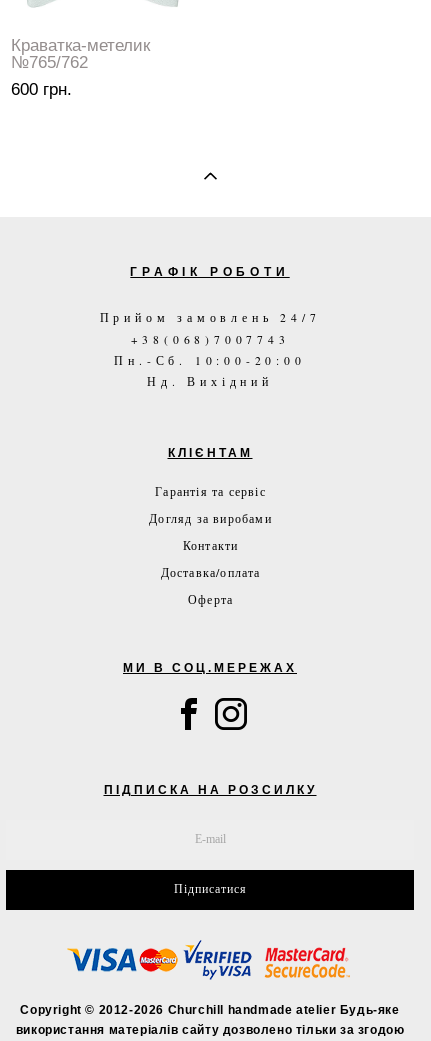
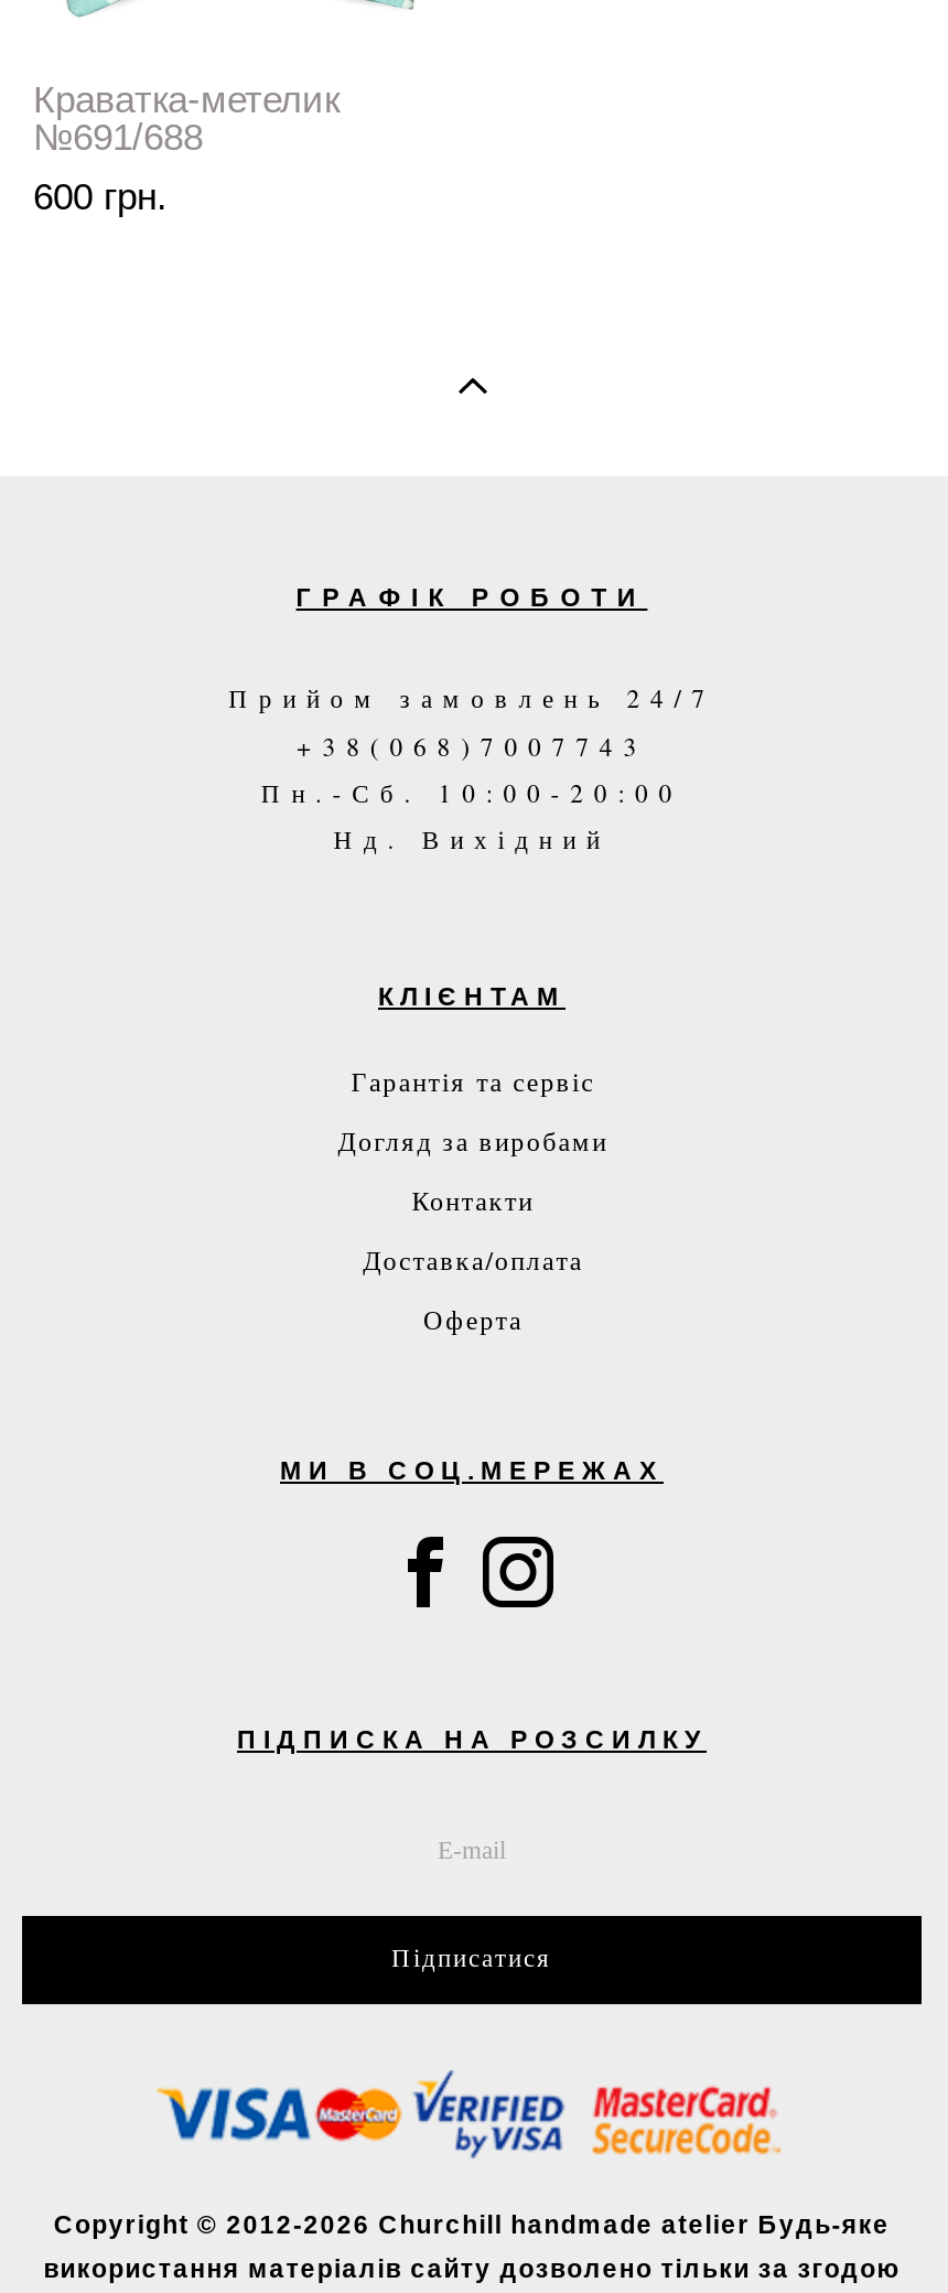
- №765/762
+ №691/688
